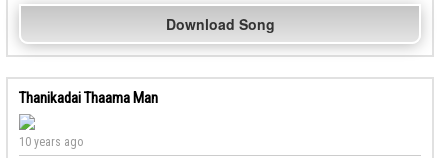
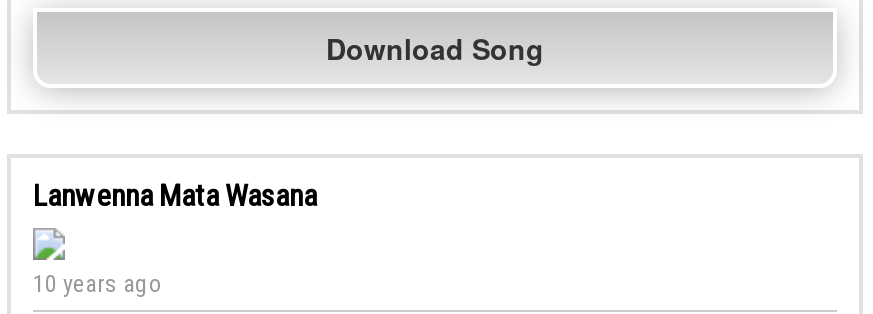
- Thanikadai Thaama Man
+ Lanwenna Mata Wasana
